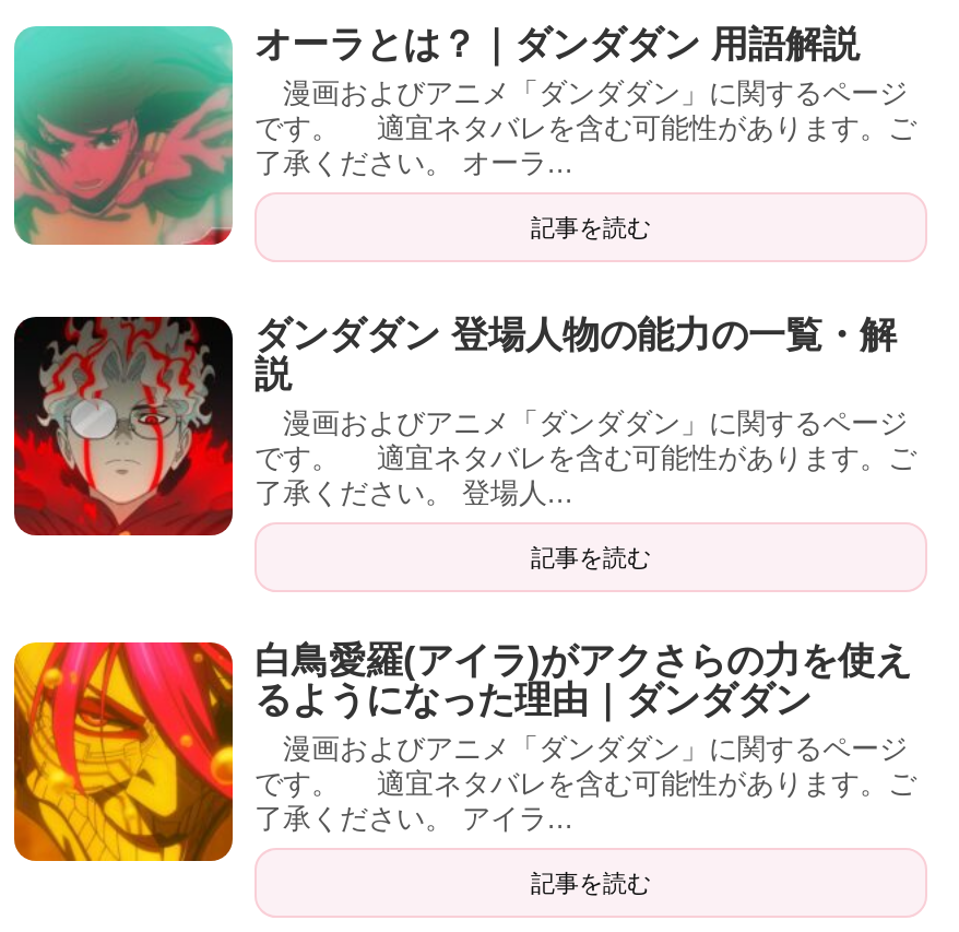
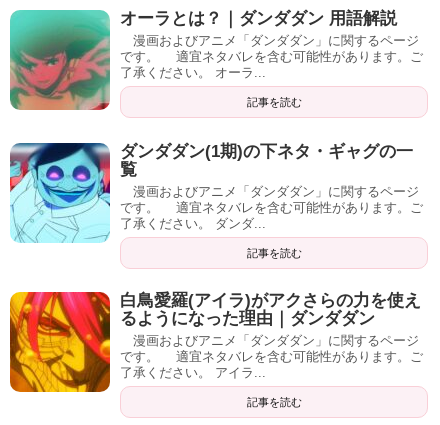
- [image]
- ダンダダン 登場人物の能力の一覧・解
- 説
+ [image]
+ ダンダダン(1期)の下ネタ・ギャグの一
+ 覧

- 了承ください。 登場人...
+ 了承ください。 ダンダ...
